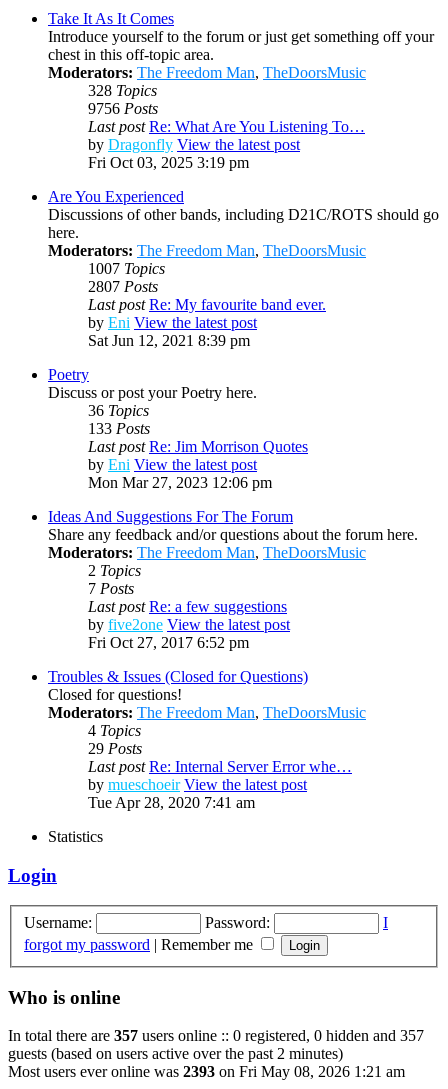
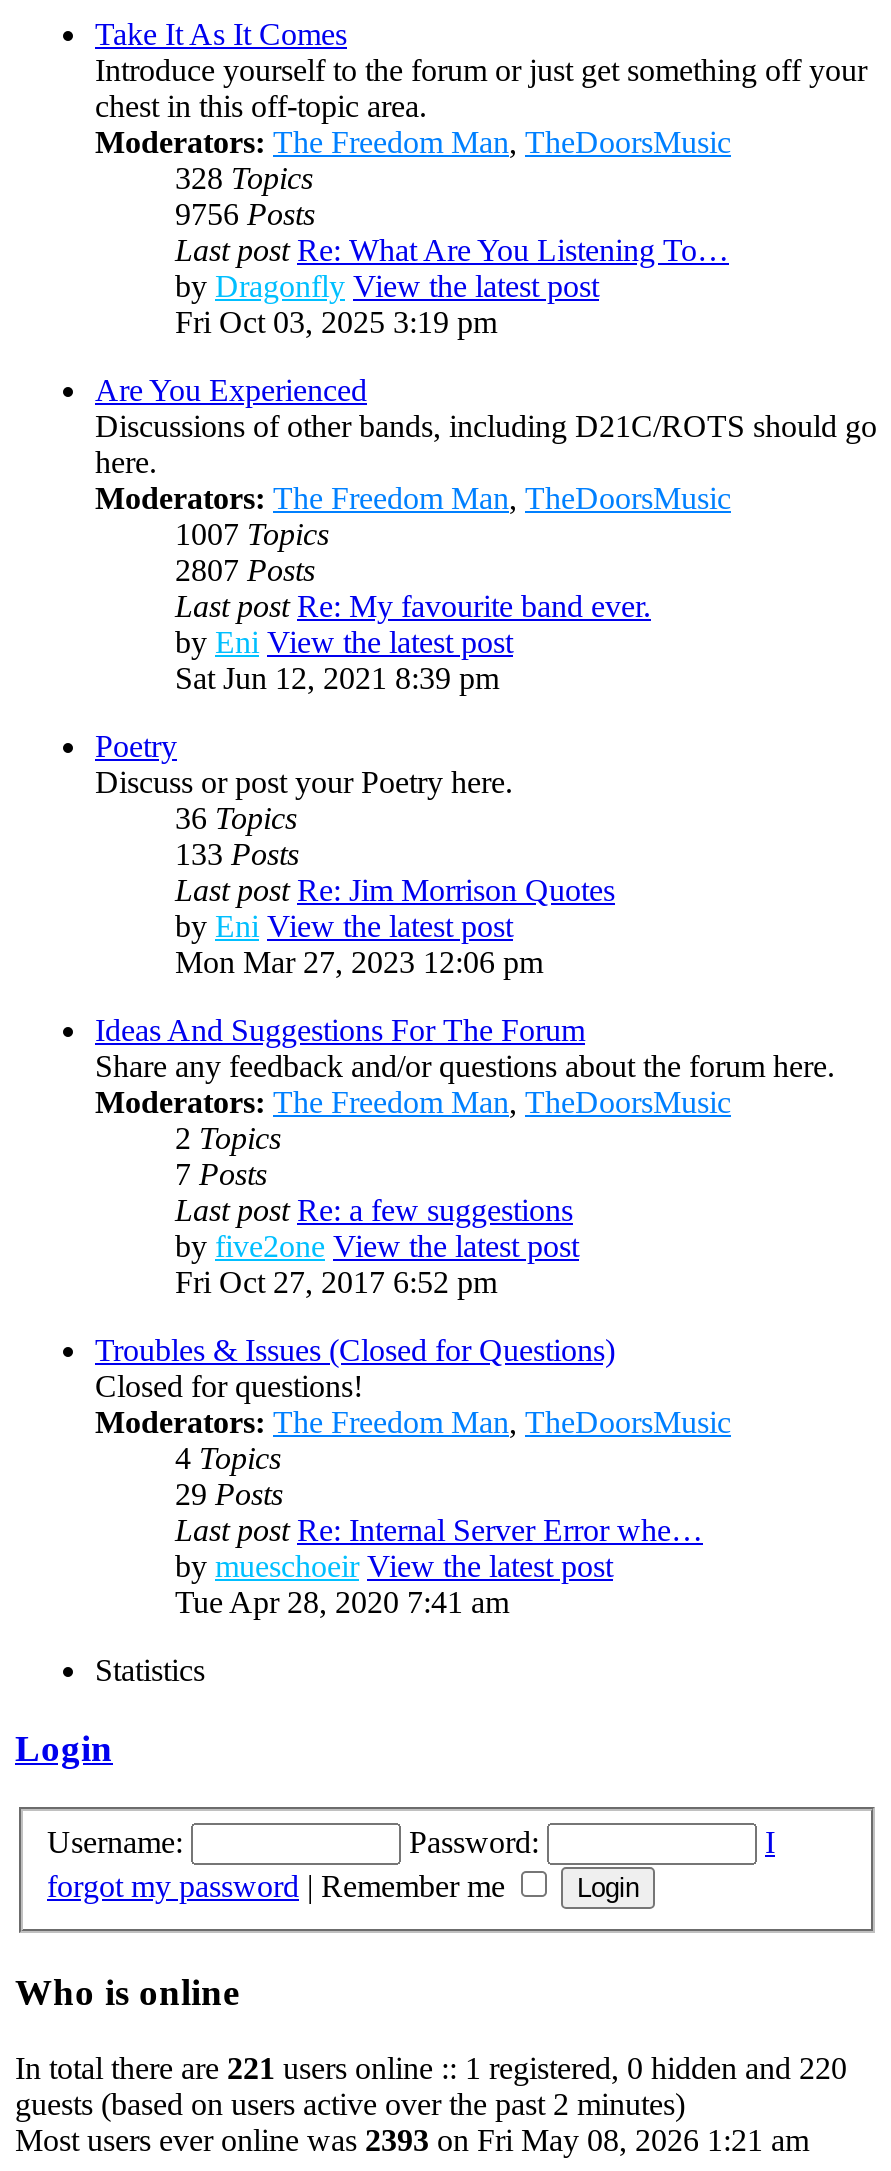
- In total there are 357 users online :: 0 registered, 0 hidden and 357
+ In total there are 221 users online :: 1 registered, 0 hidden and 220
